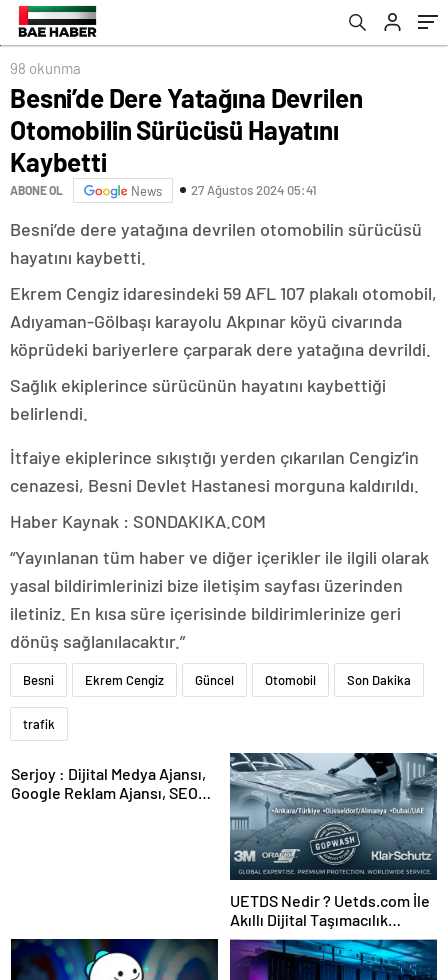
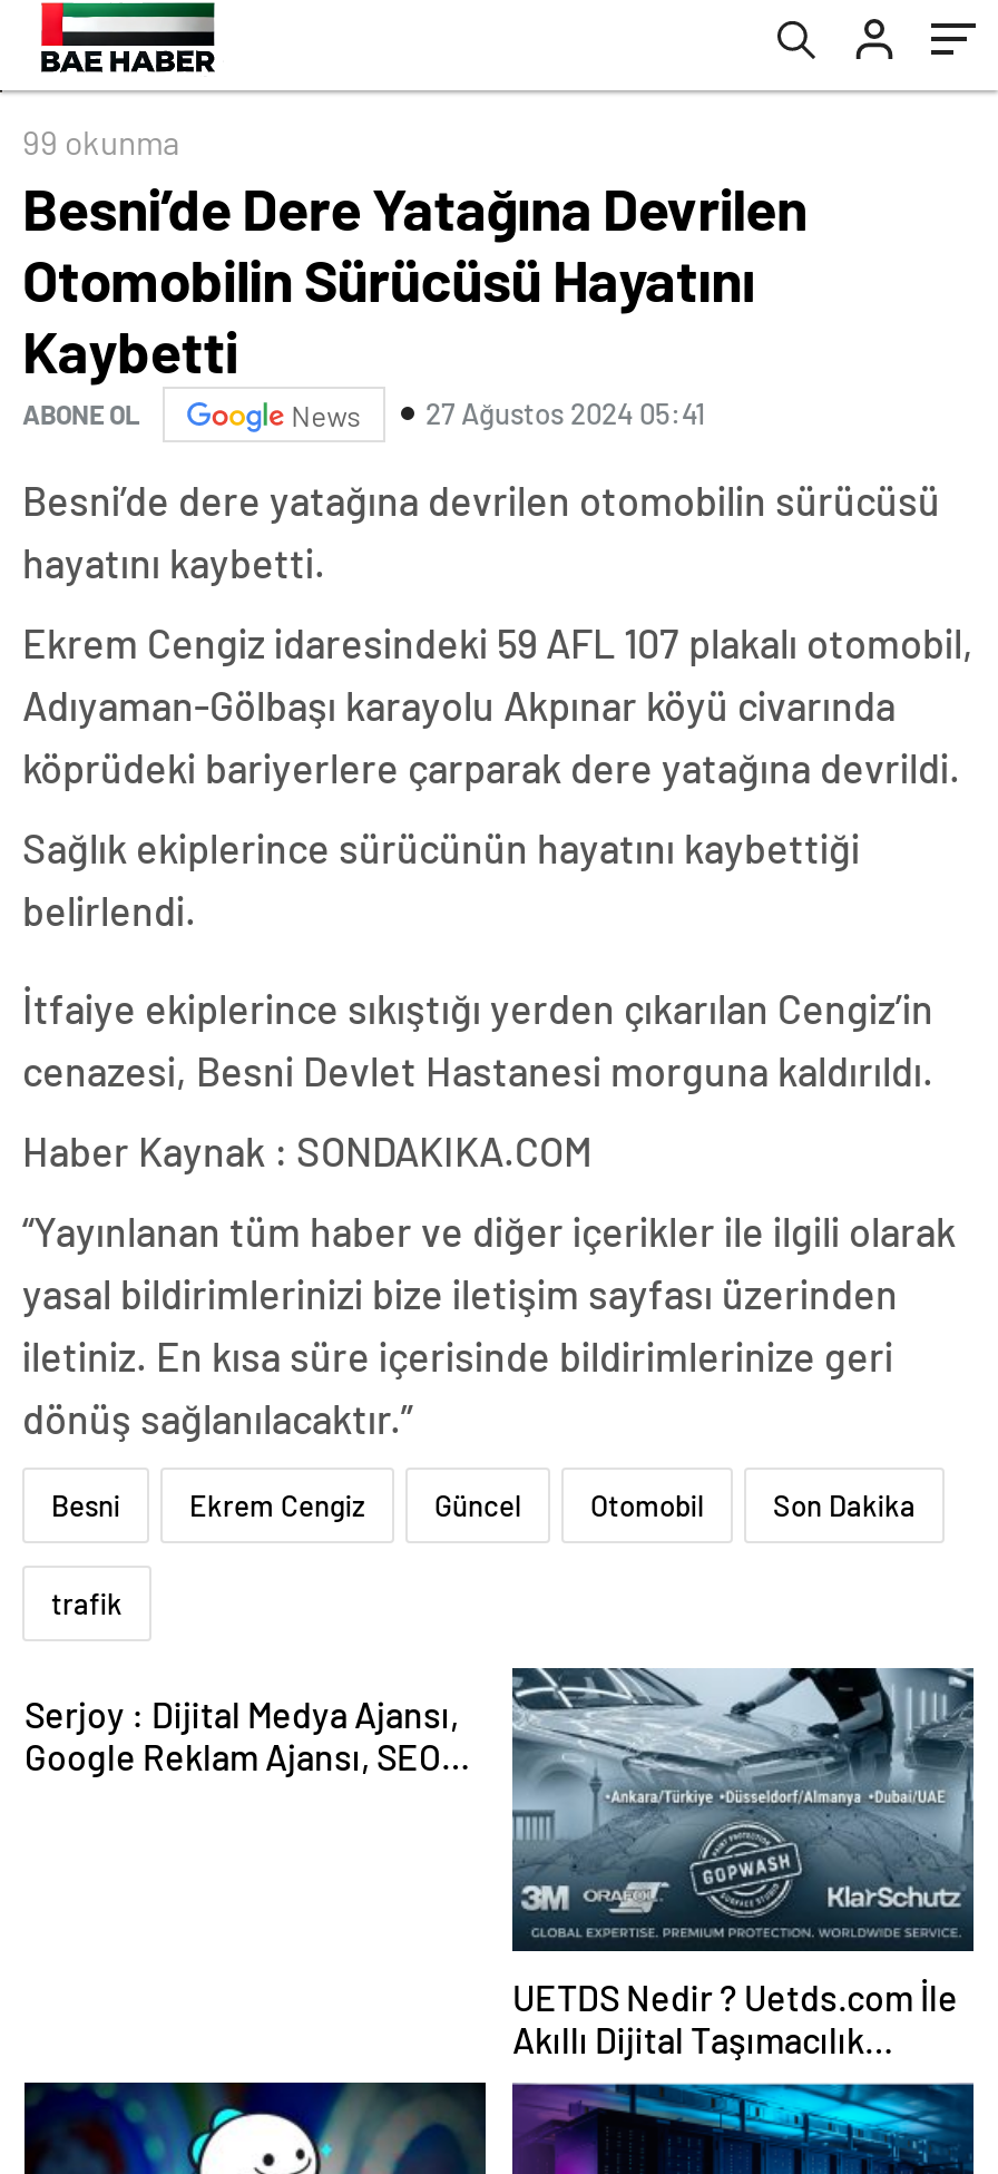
- 98 okunma
+ 99 okunma
